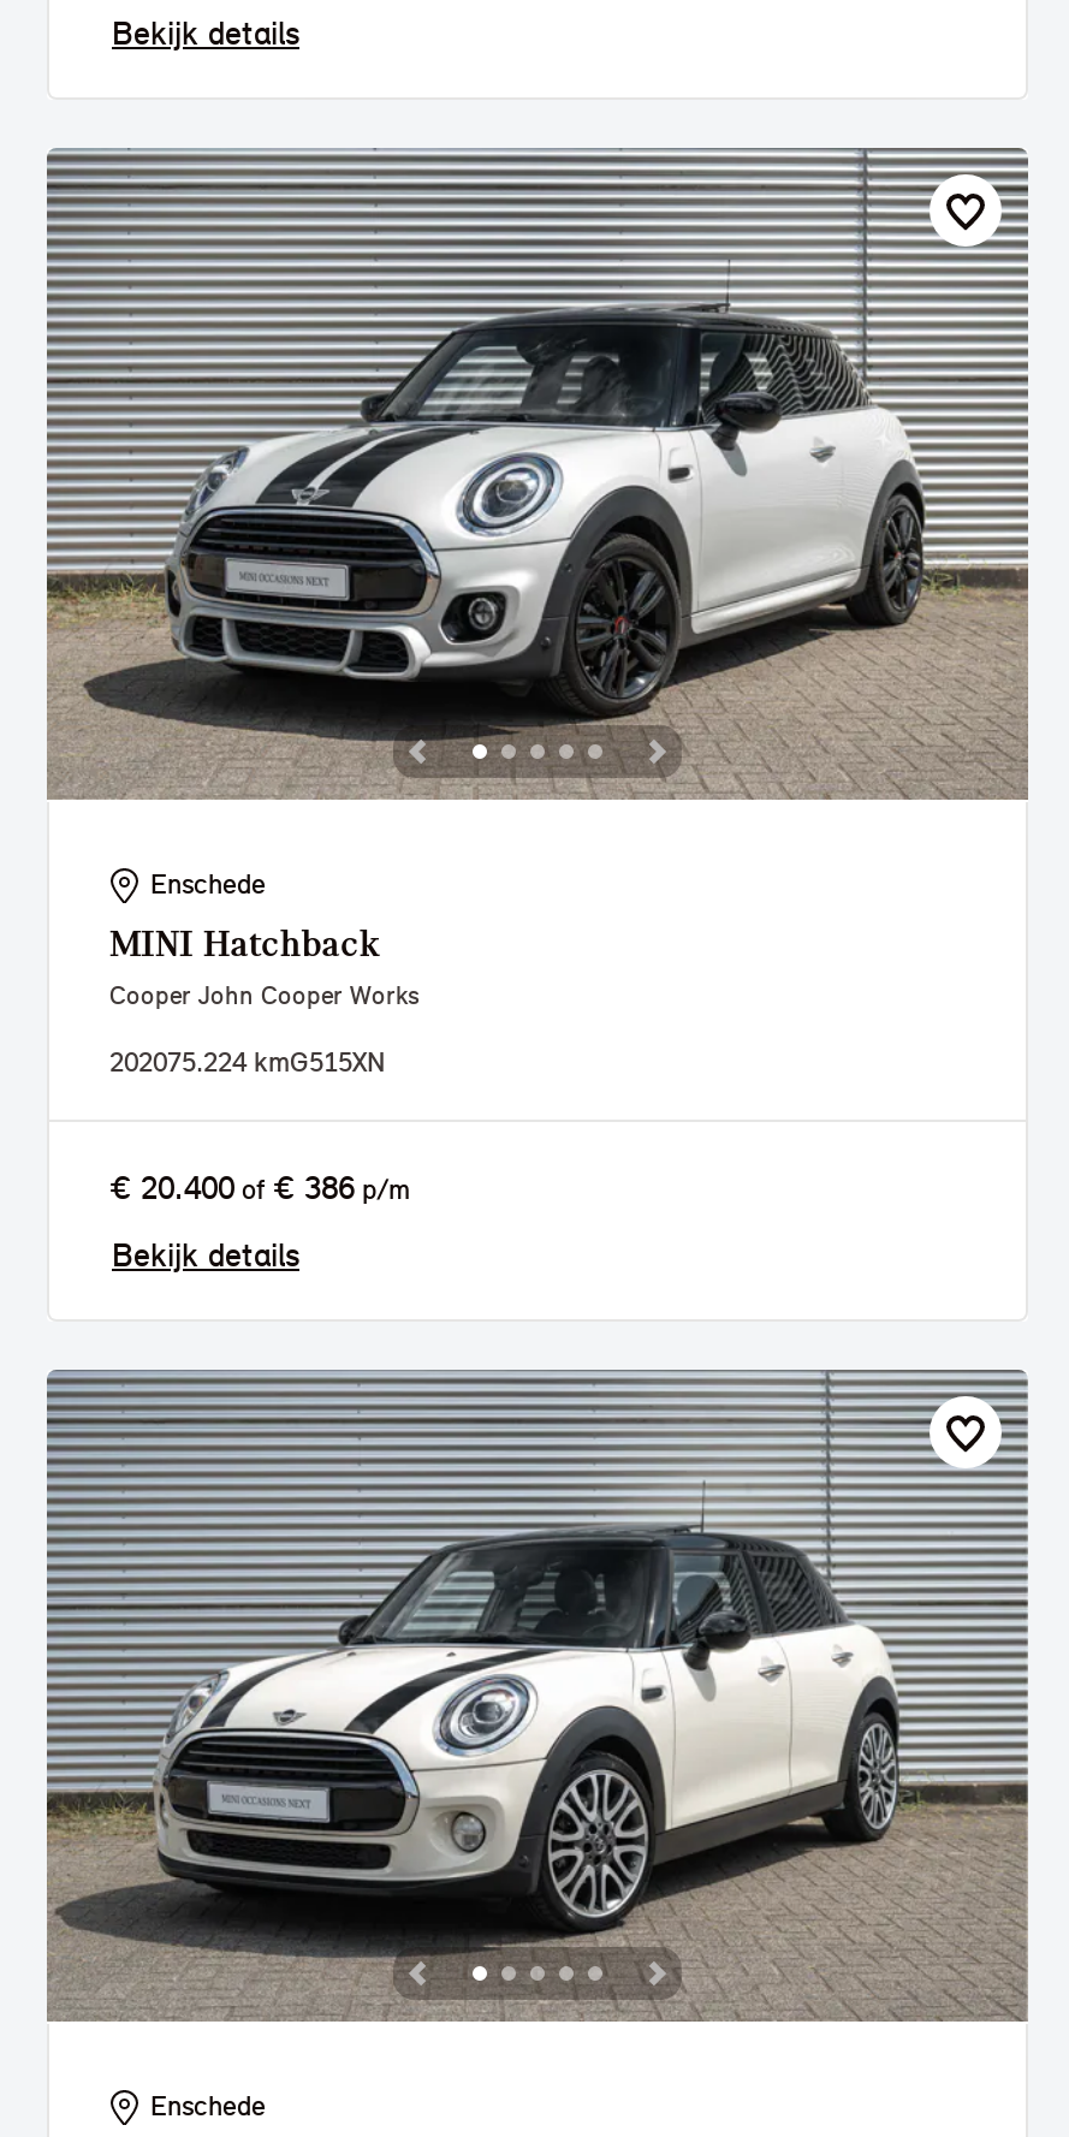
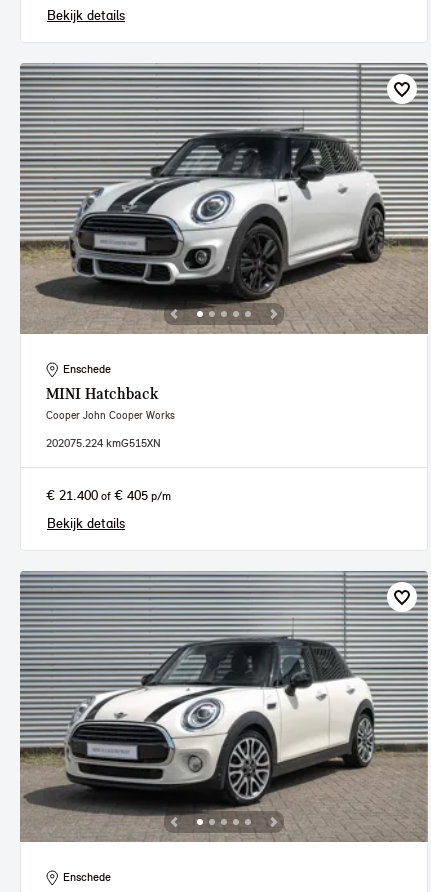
- € 20.400 of € 386 p/m
+ € 21.400 of € 405 p/m
